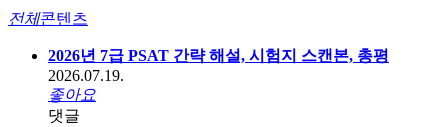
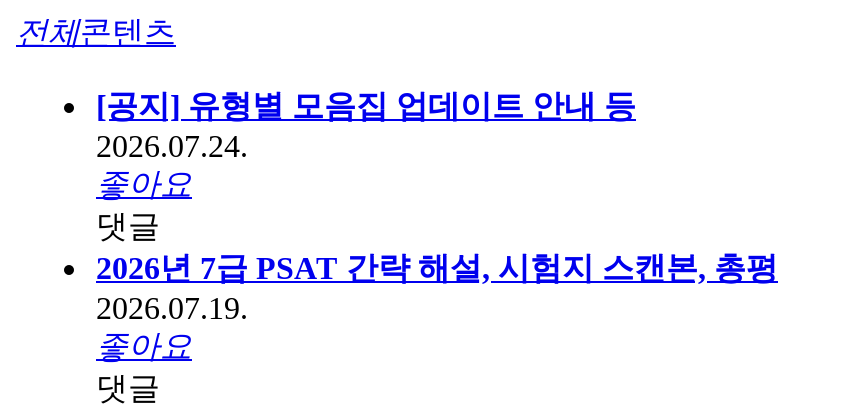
+ [공지] 유형별 모음집 업데이트 안내 등
+ 2026.07.24.
+ 좋아요
+ 댓글
